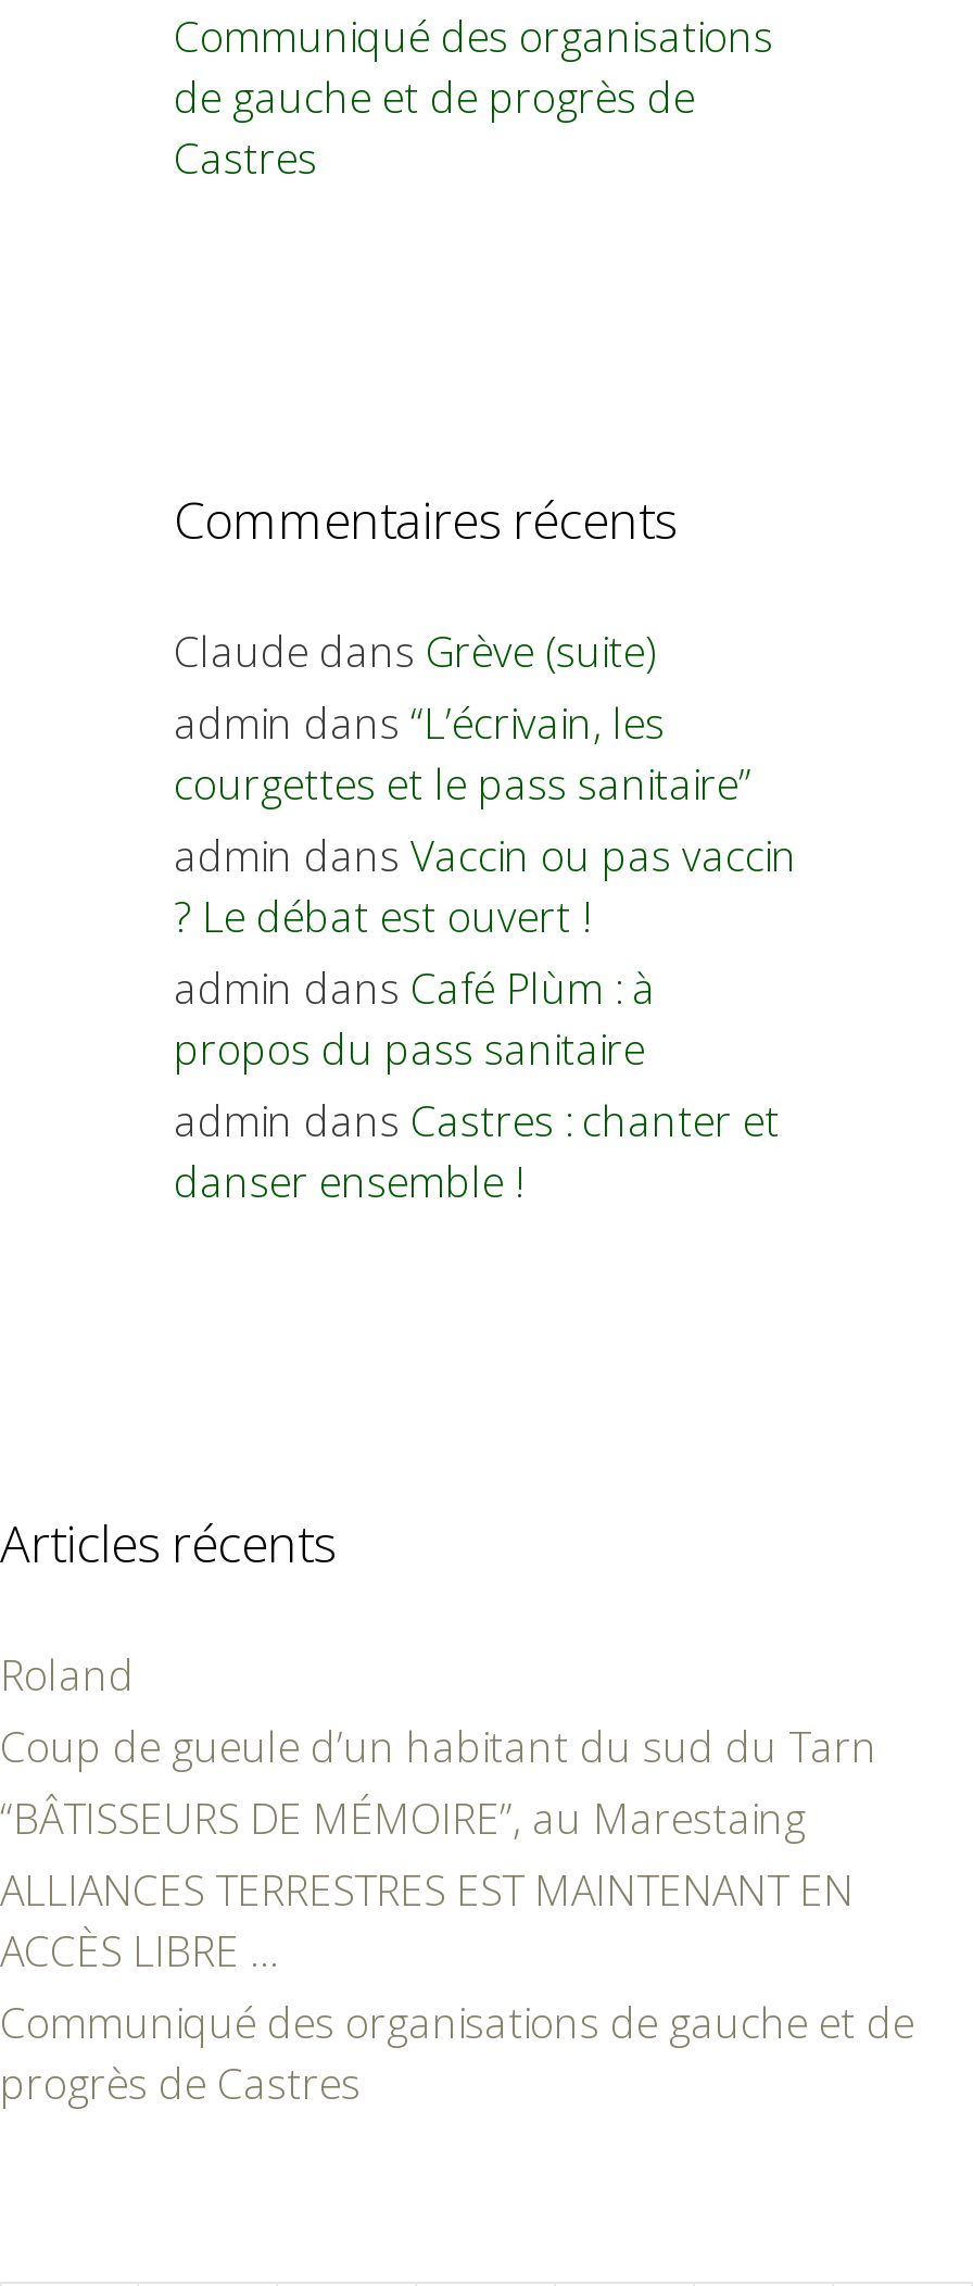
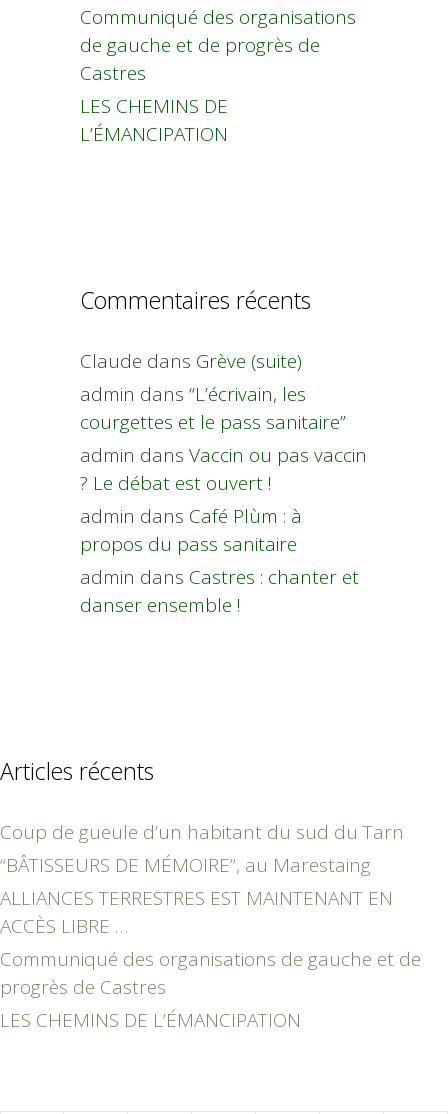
+ LES CHEMINS DE
+ L’ÉMANCIPATION

- Roland

+ LES CHEMINS DE L’ÉMANCIPATION
